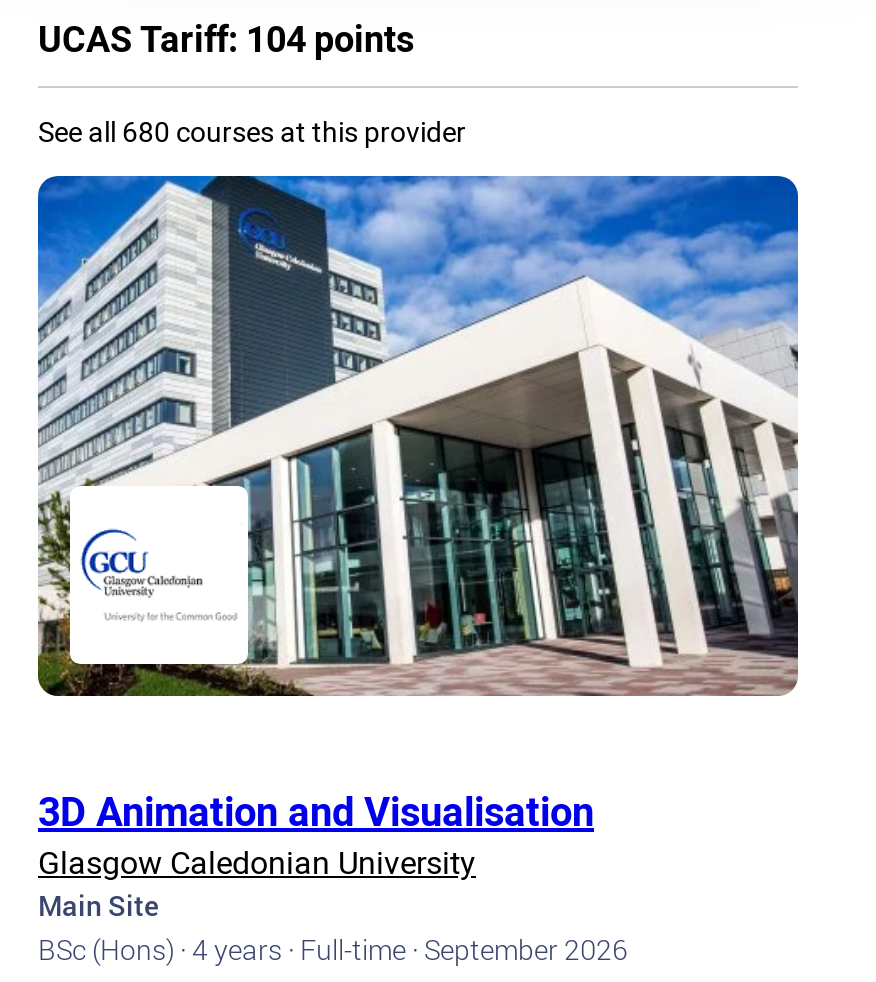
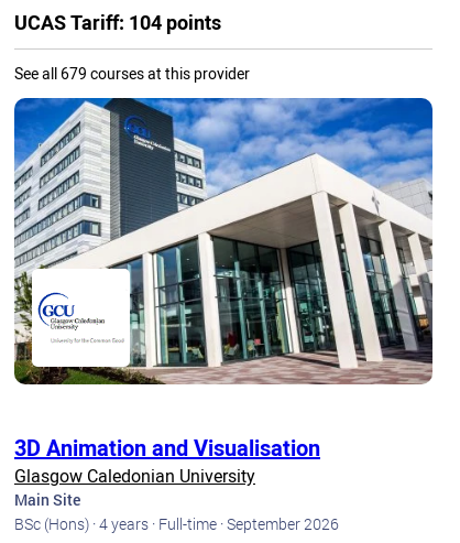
- See all 680 courses at this provider
+ See all 679 courses at this provider
